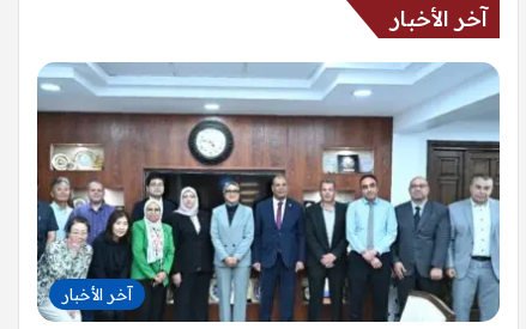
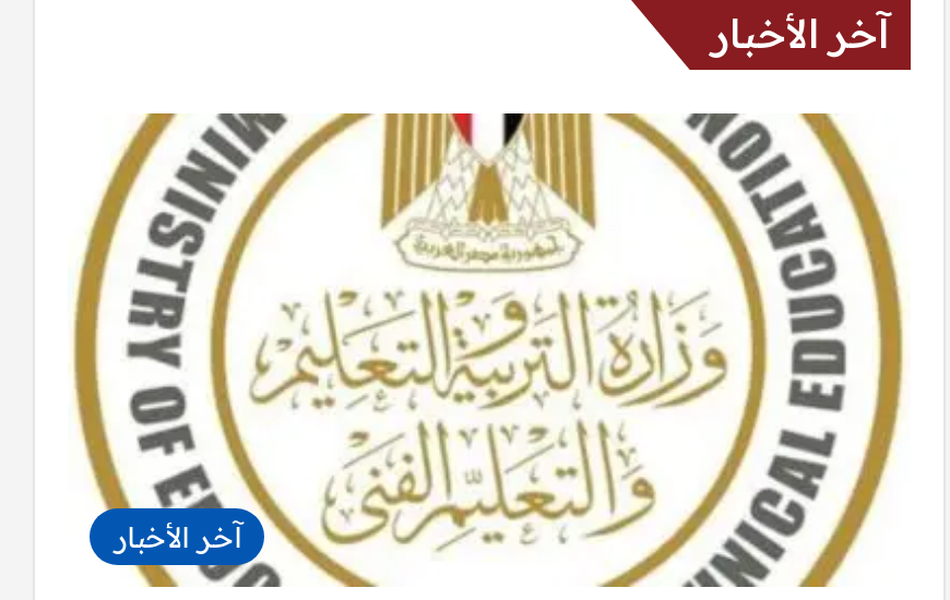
- [image]
+ [image]
